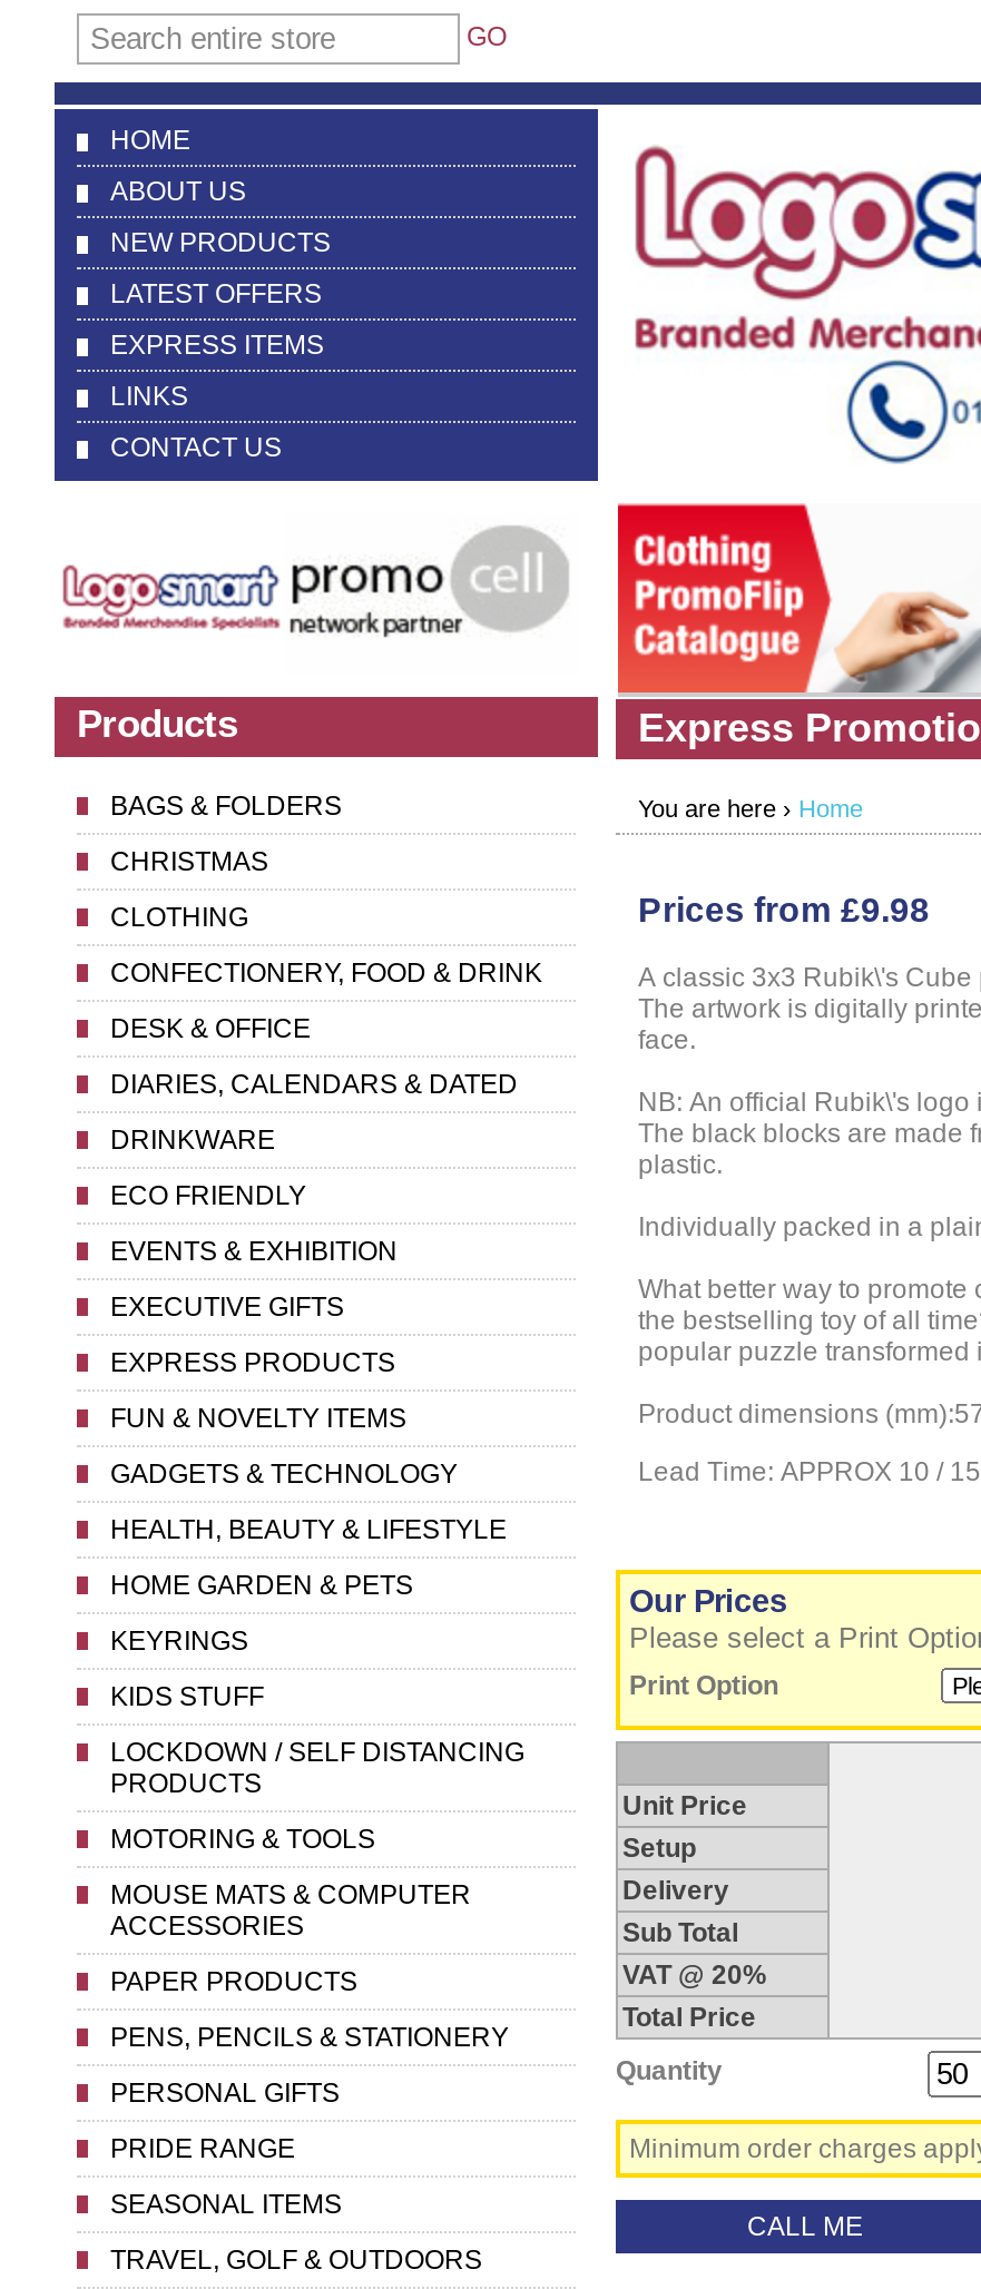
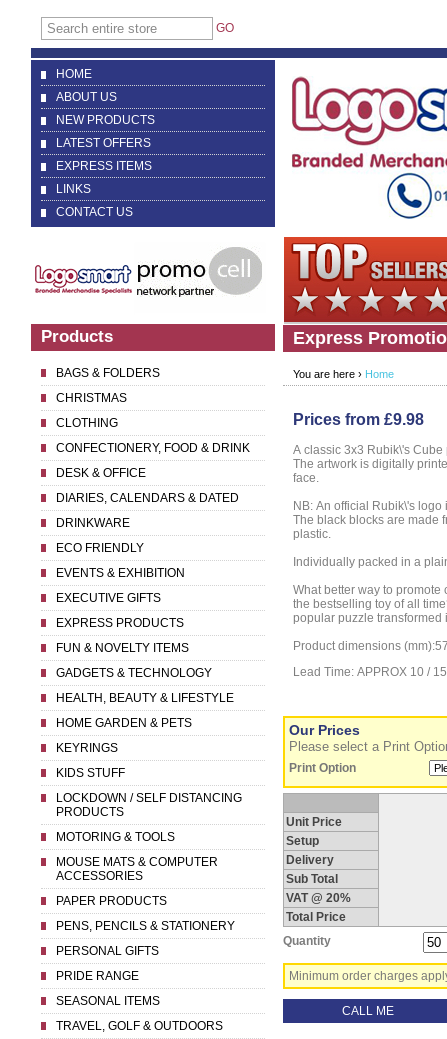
- [image]
+ [image]
